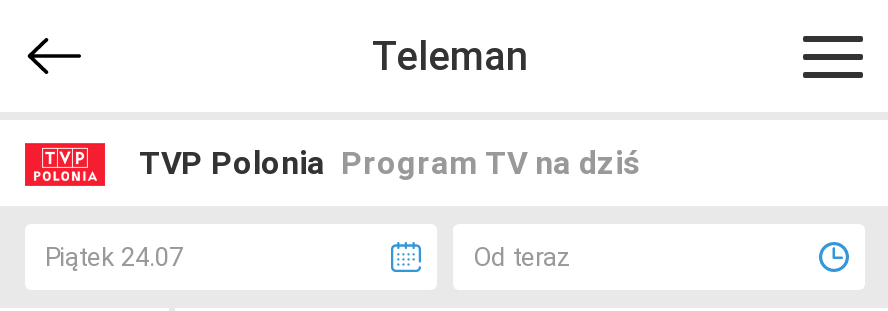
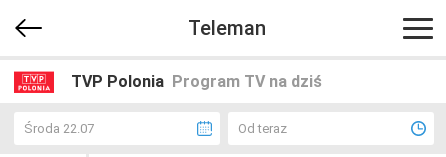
- Piątek 24.07
+ Środa 22.07
